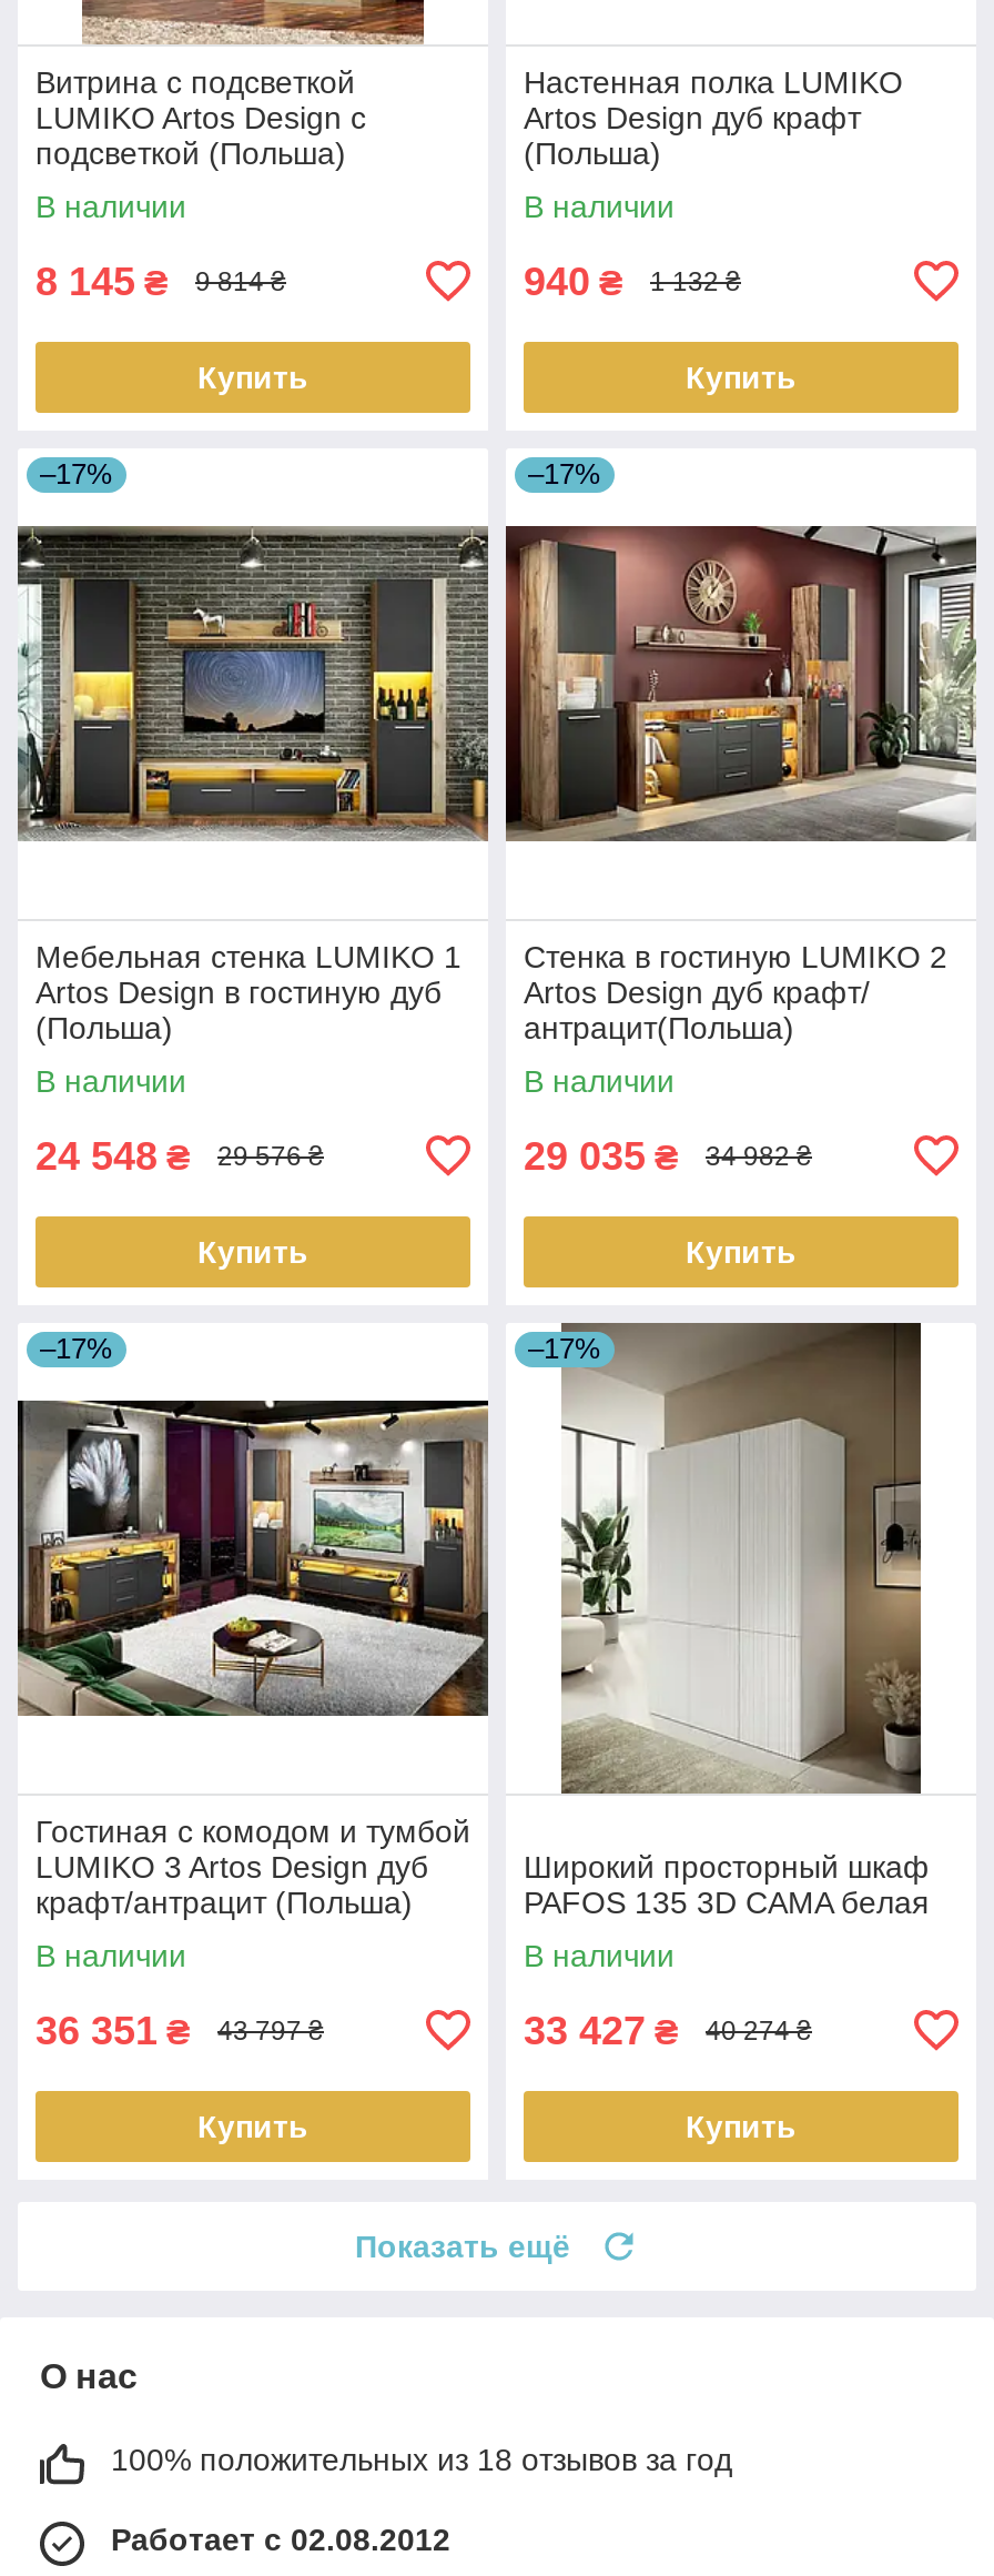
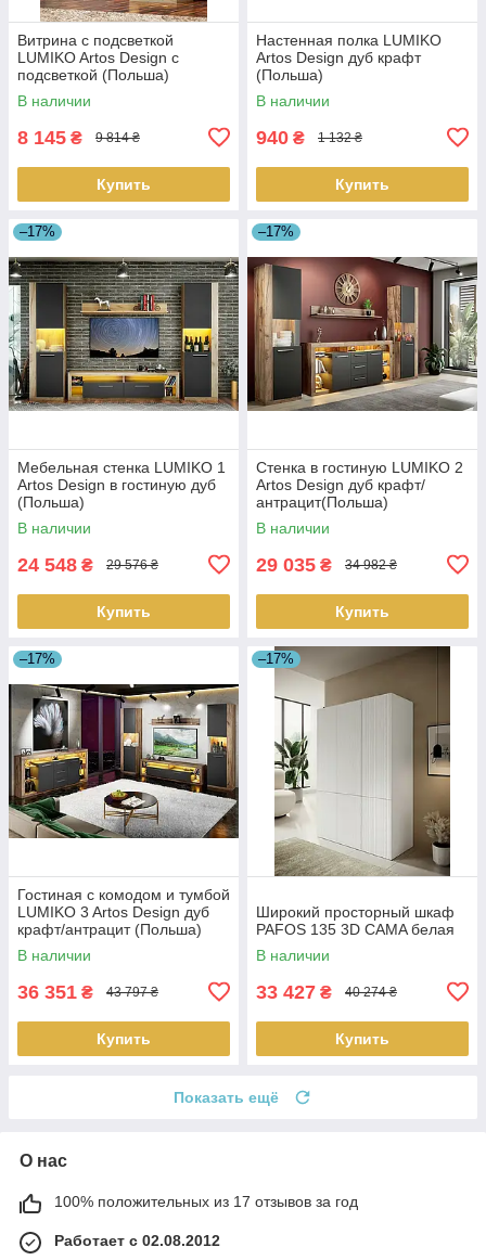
- 100% положительных из 18 отзывов за год
+ 100% положительных из 17 отзывов за год
